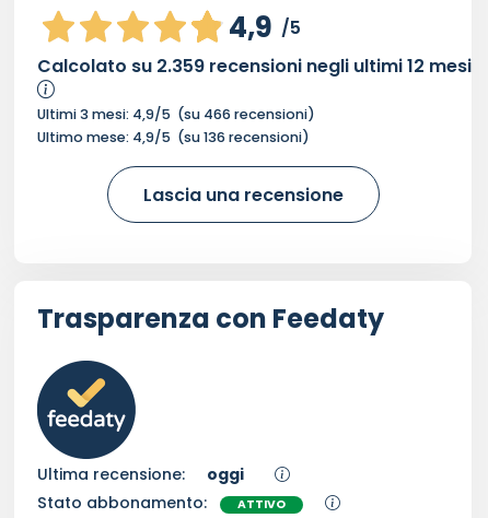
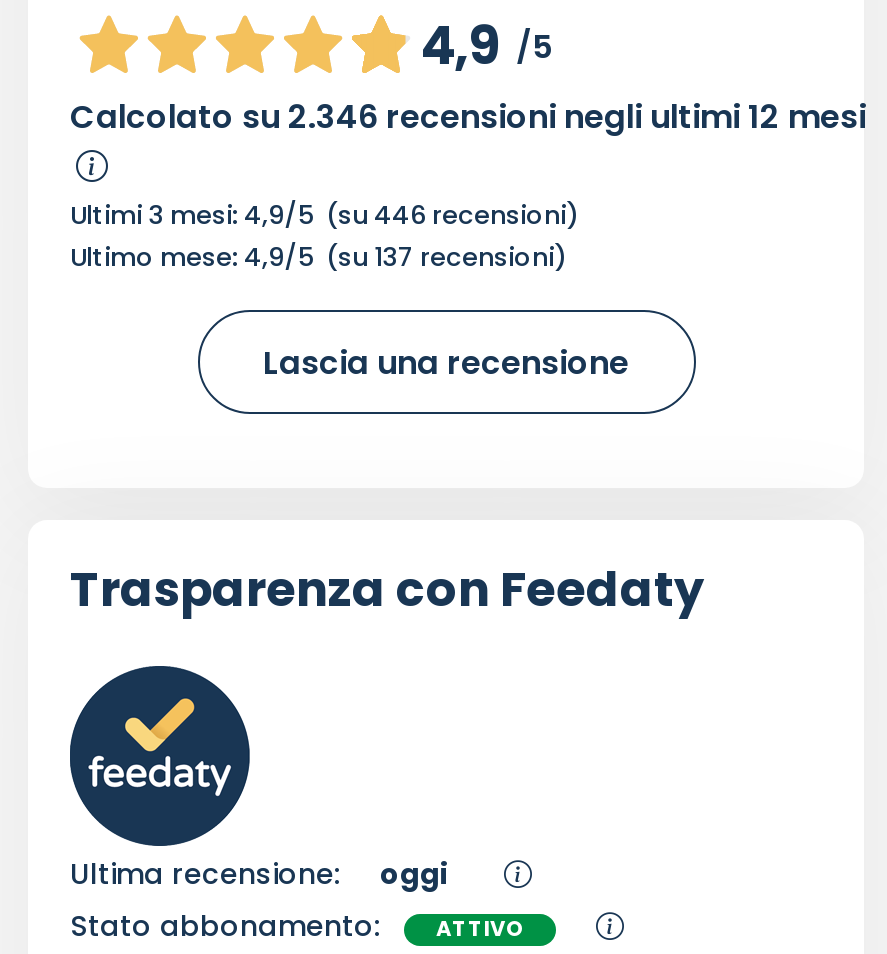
- Calcolato su 2.359 recensioni negli ultimi 12 mesi
+ Calcolato su 2.346 recensioni negli ultimi 12 mesi

- Ultimi 3 mesi: 4,9/5 (su 466 recensioni)
+ Ultimi 3 mesi: 4,9/5 (su 446 recensioni)

- Ultimo mese: 4,9/5 (su 136 recensioni)
+ Ultimo mese: 4,9/5 (su 137 recensioni)
